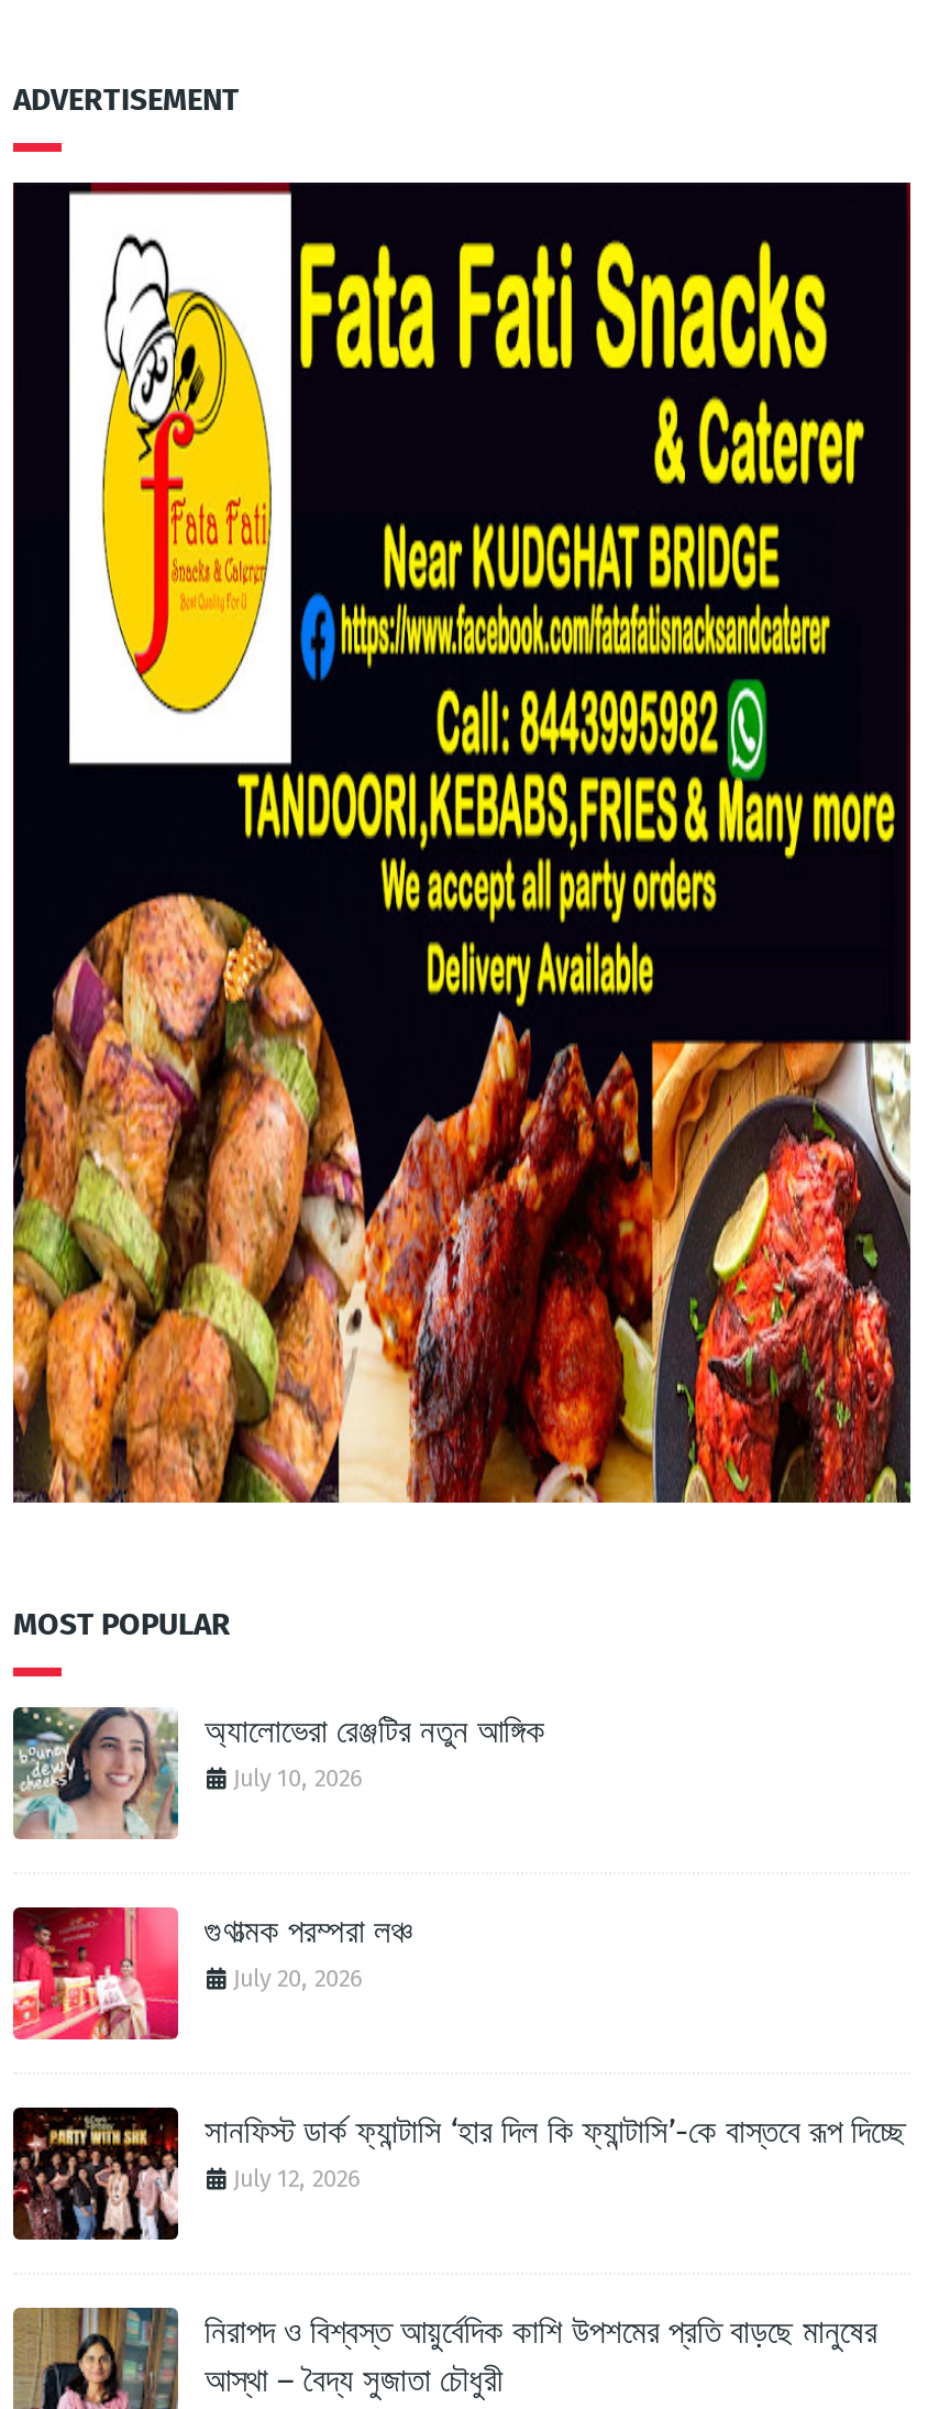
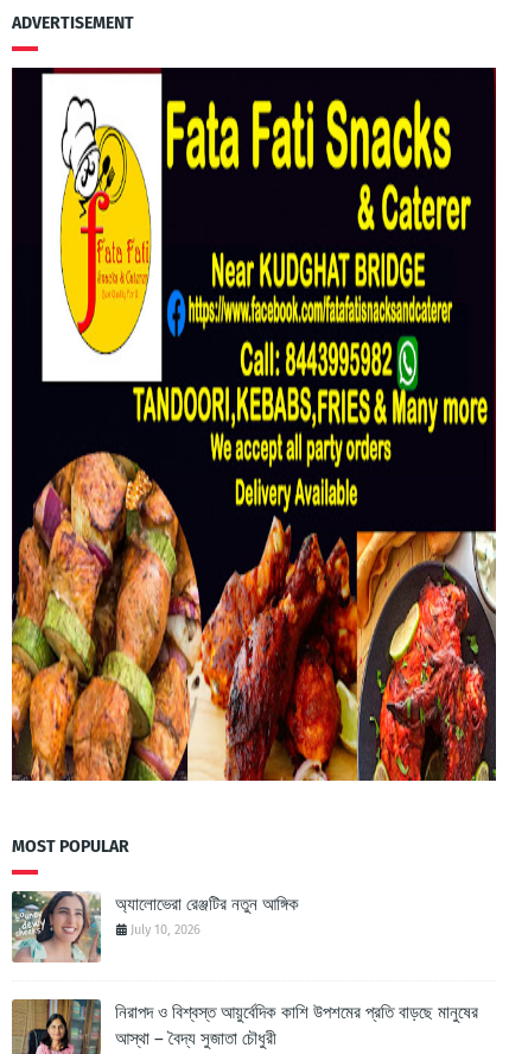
- [image]
- গুণাত্মক পরম্পরা লঞ্চ
- July 20, 2026

- [image]
- সানফিস্ট ডার্ক ফ্যান্টাসি ‘হার দিল কি ফ্যান্টাসি’-কে বাস্তবে রূপ দিচ্ছে
- July 12, 2026
